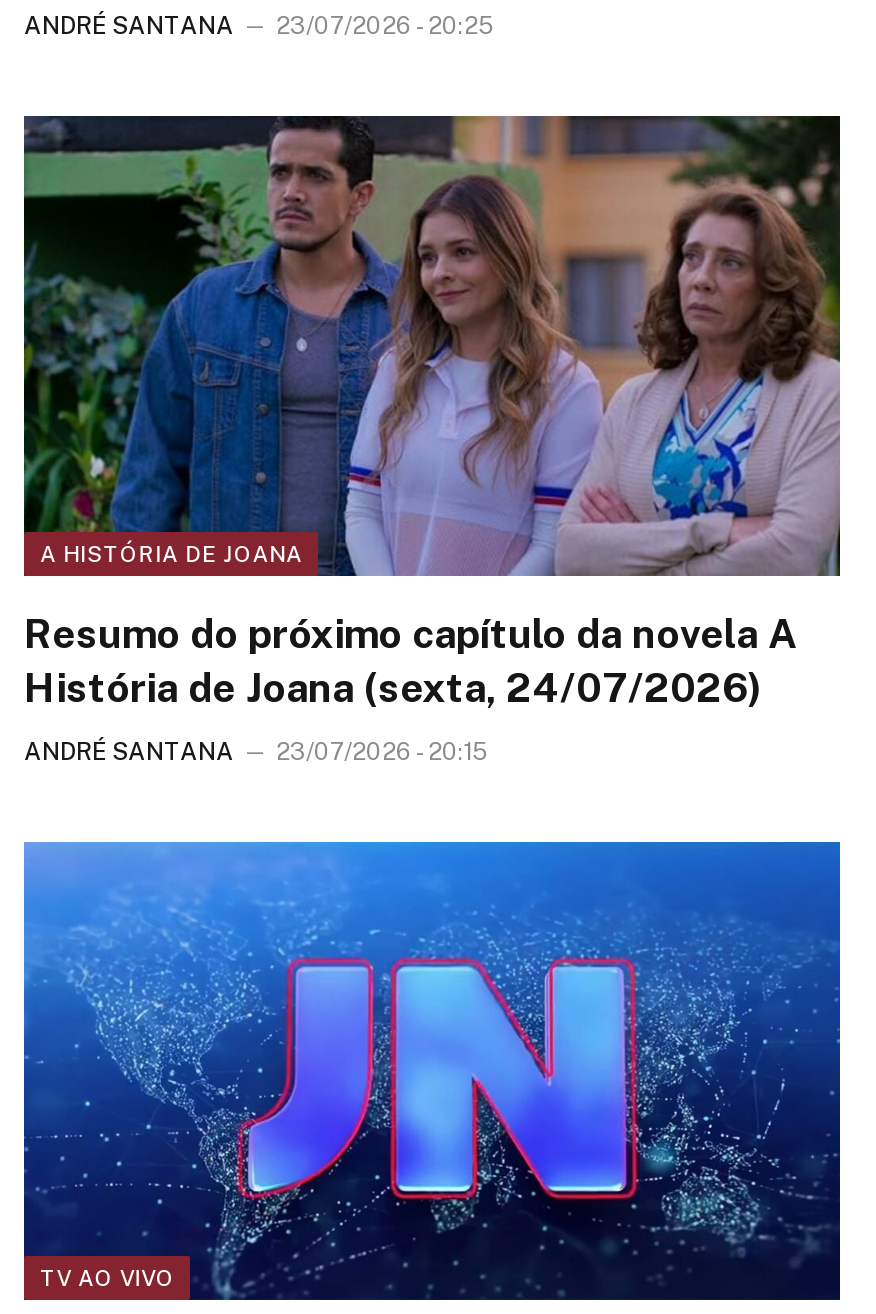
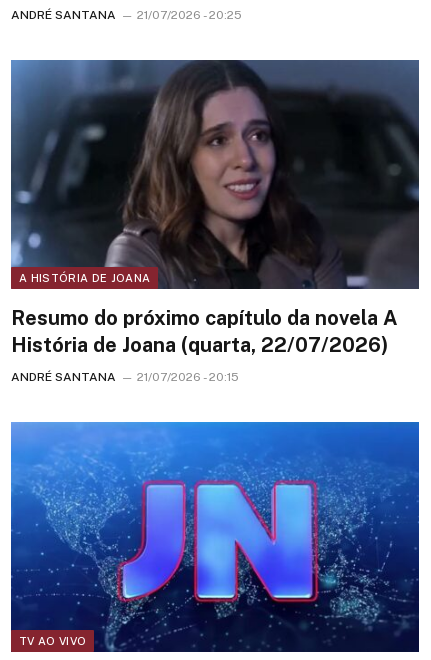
- ANDRÉ SANTANA 23/07/2026 - 20:25
+ ANDRÉ SANTANA 21/07/2026 - 20:25

- [image]
+ [image]

- História de Joana (sexta, 24/07/2026)
+ História de Joana (quarta, 22/07/2026)

- ANDRÉ SANTANA 23/07/2026 - 20:15
+ ANDRÉ SANTANA 21/07/2026 - 20:15
